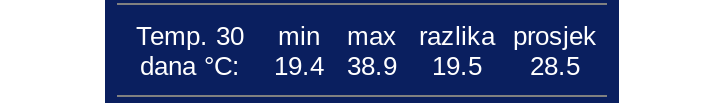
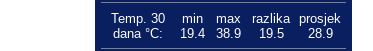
- dana °C: 19.4 38.9 19.5 28.5
+ dana °C: 19.4 38.9 19.5 28.9
